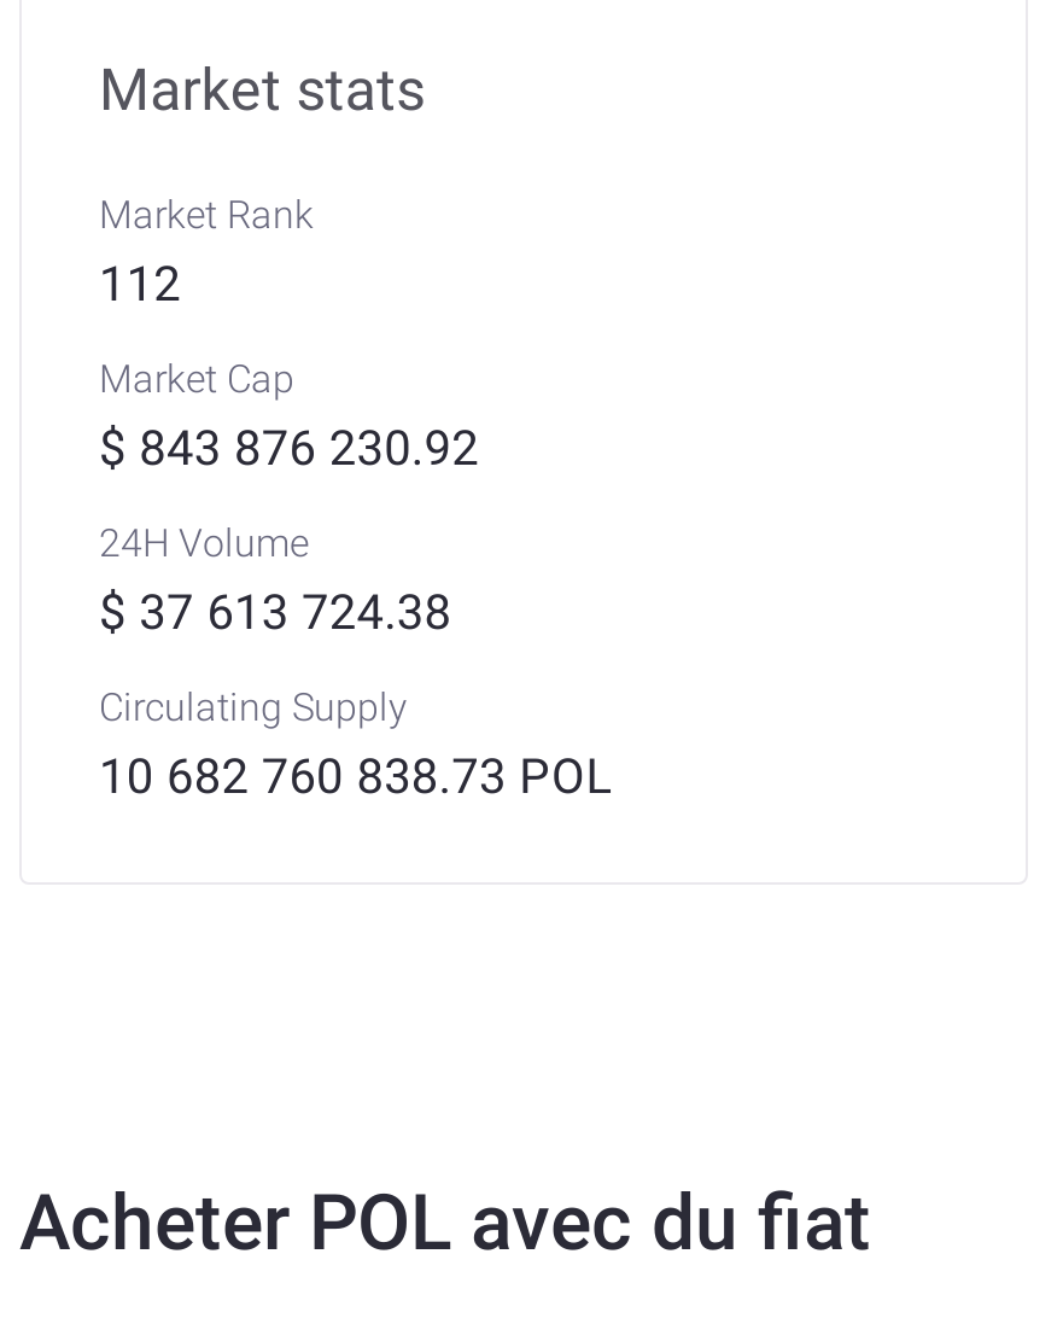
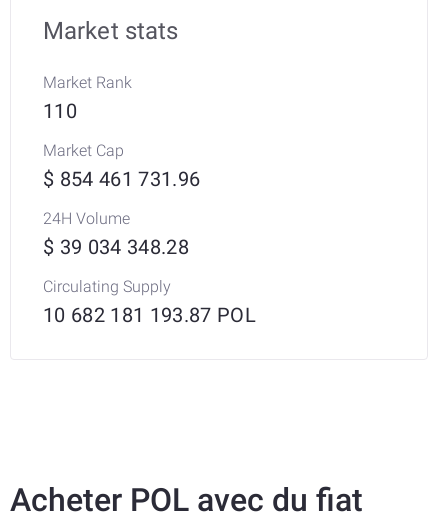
- 112
+ 110

- $ 843 876 230.92
+ $ 854 461 731.96

- $ 37 613 724.38
+ $ 39 034 348.28

- 10 682 760 838.73 POL
+ 10 682 181 193.87 POL
